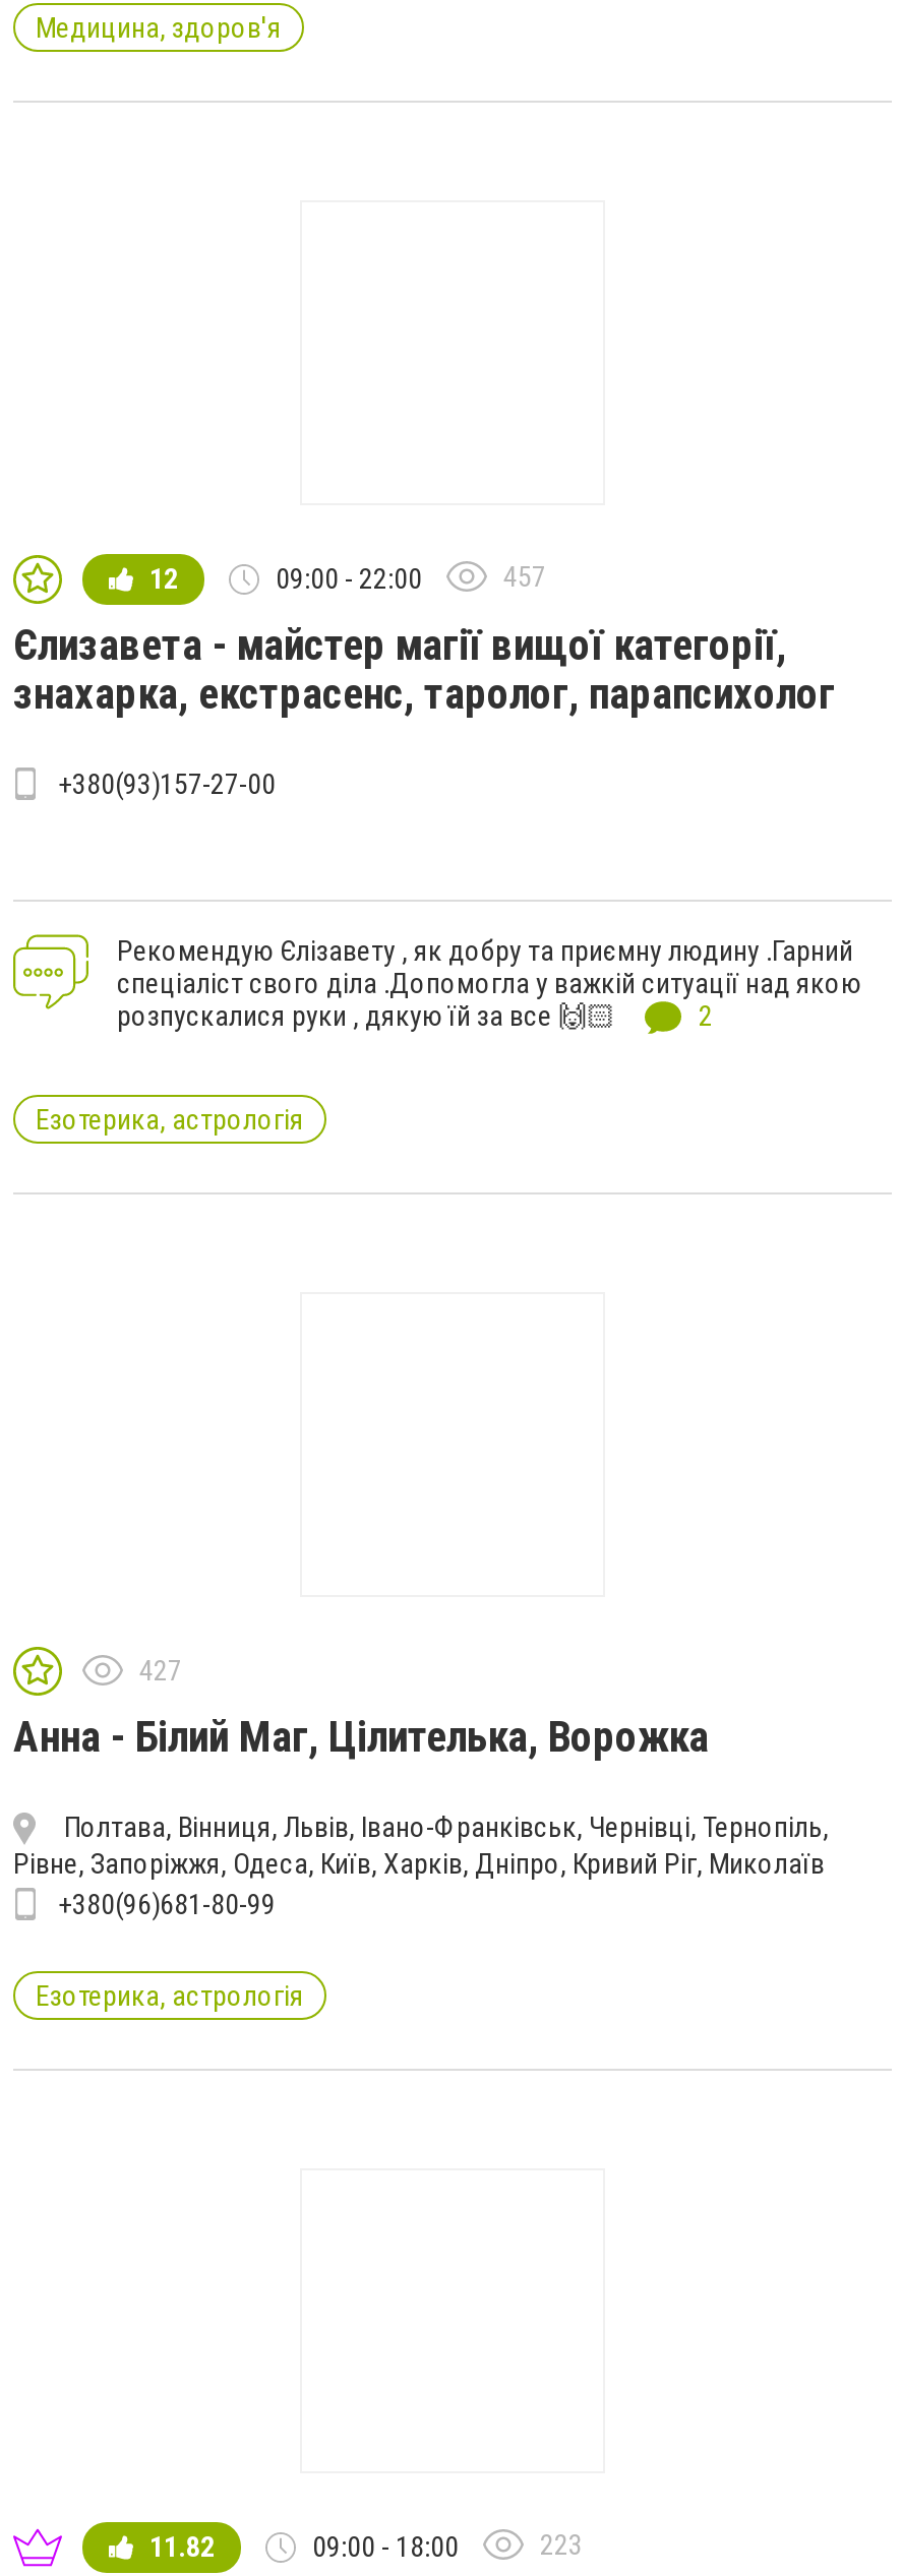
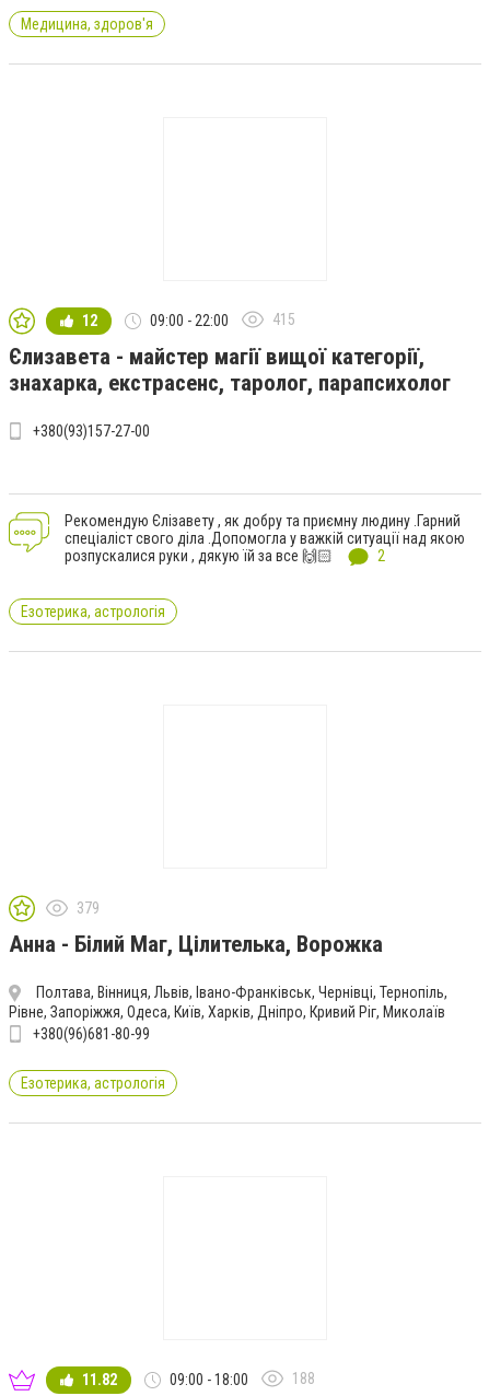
- 457
+ 415

- 427
+ 379

- 223
+ 188
